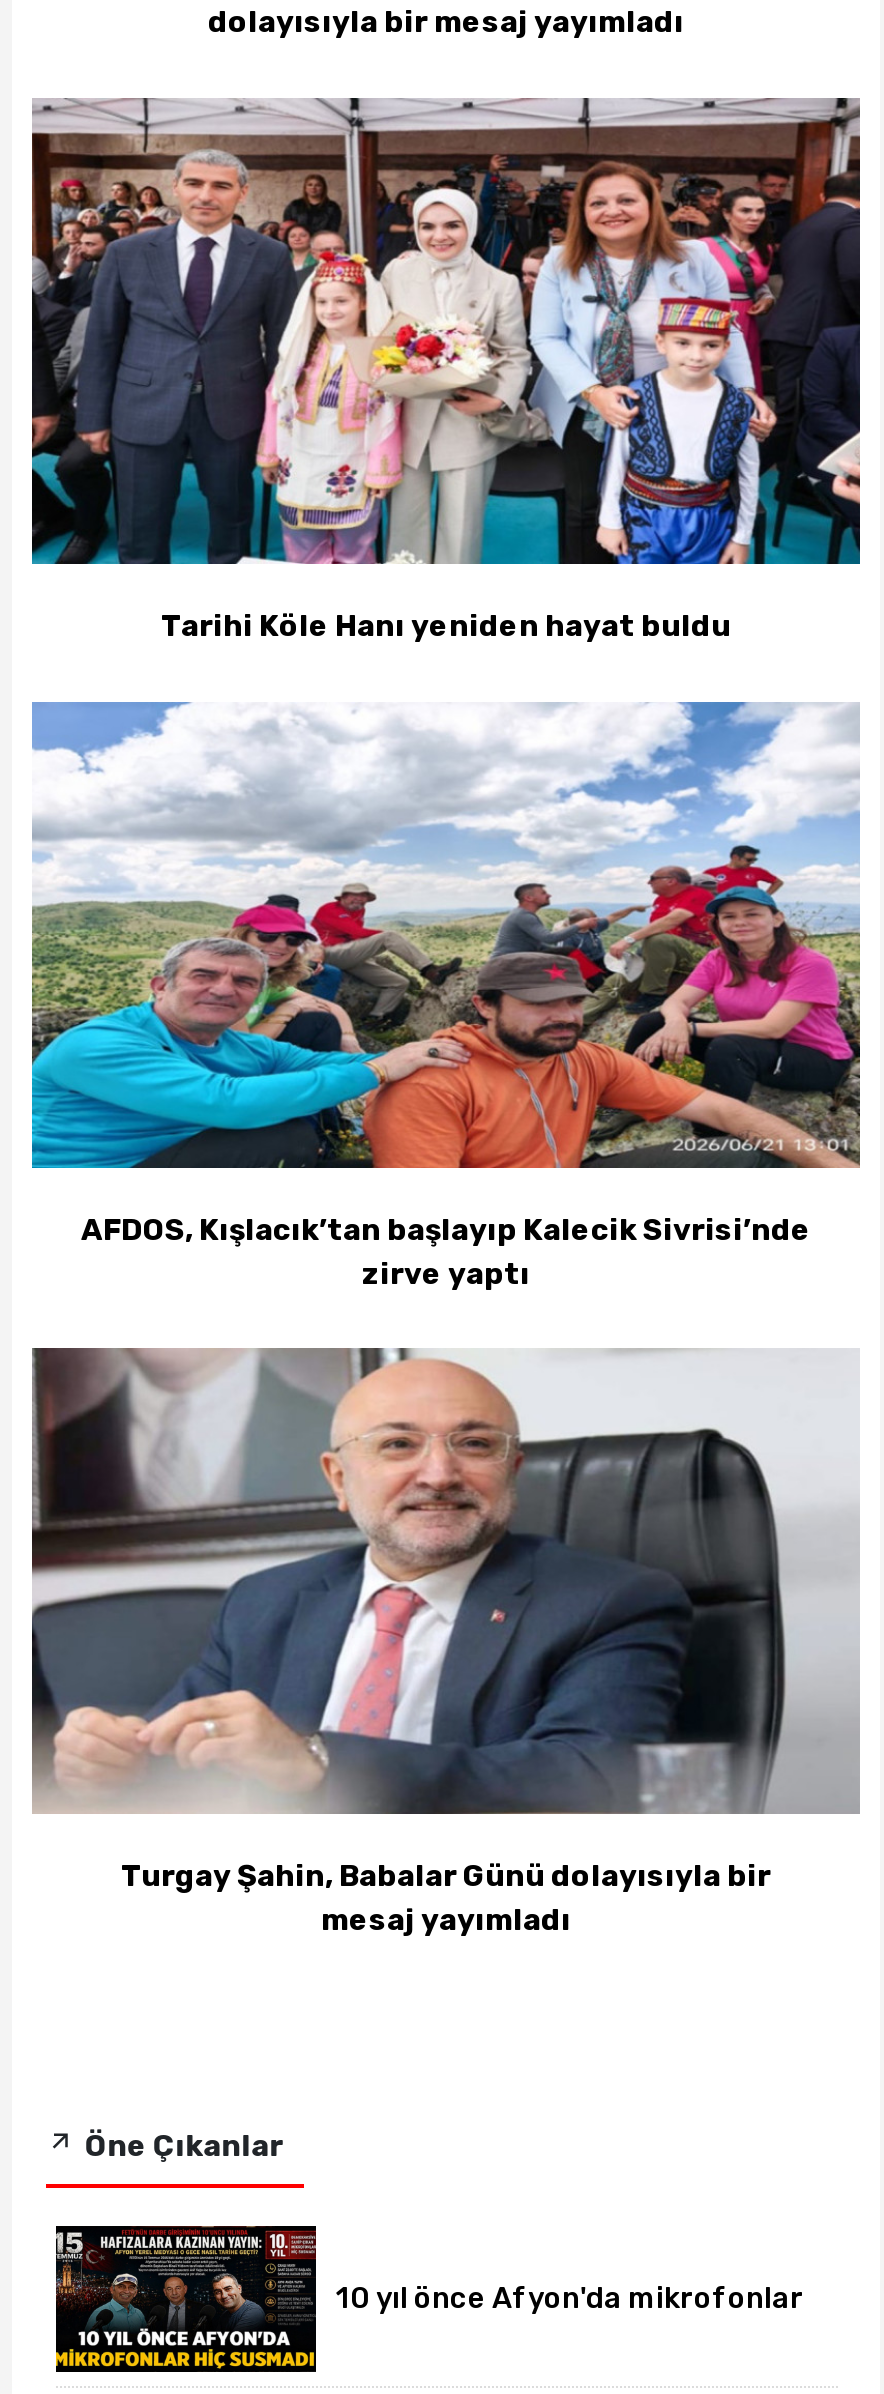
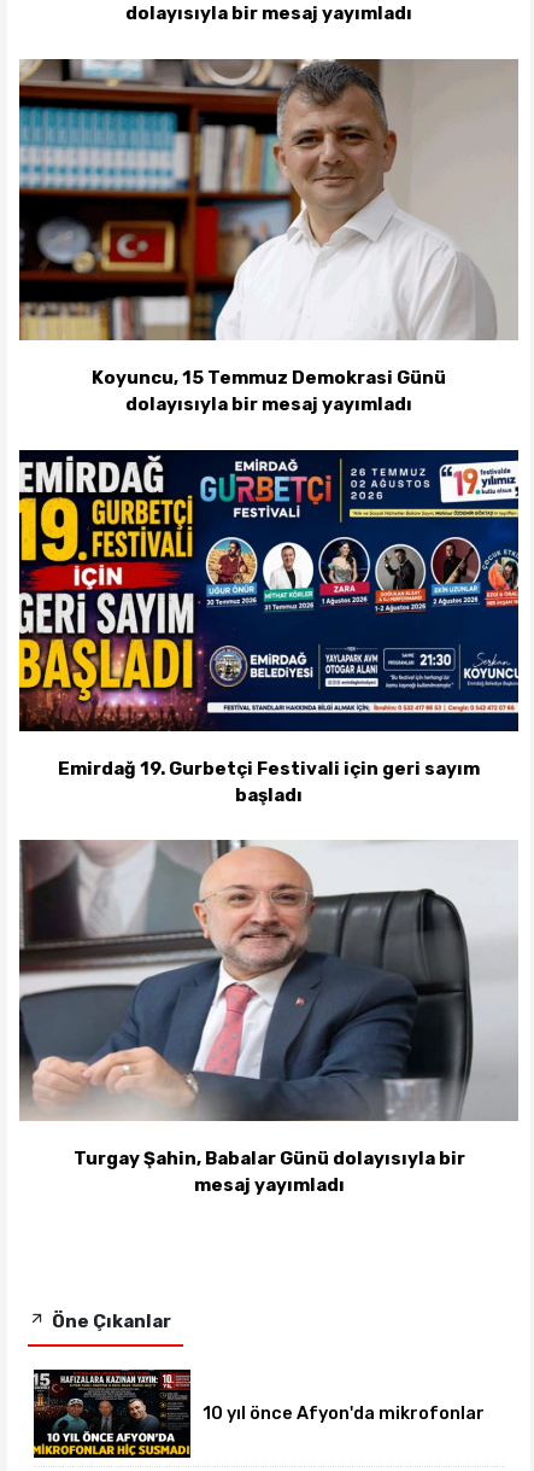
- [image]
- Tarihi Köle Hanı yeniden hayat buldu
+ [image]
+ Koyuncu, 15 Temmuz Demokrasi Günü
+ dolayısıyla bir mesaj yayımladı

- [image]
- AFDOS, Kışlacık’tan başlayıp Kalecik Sivrisi’nde
- zirve yaptı
+ [image]
+ Emirdağ 19. Gurbetçi Festivali için geri sayım
+ başladı
